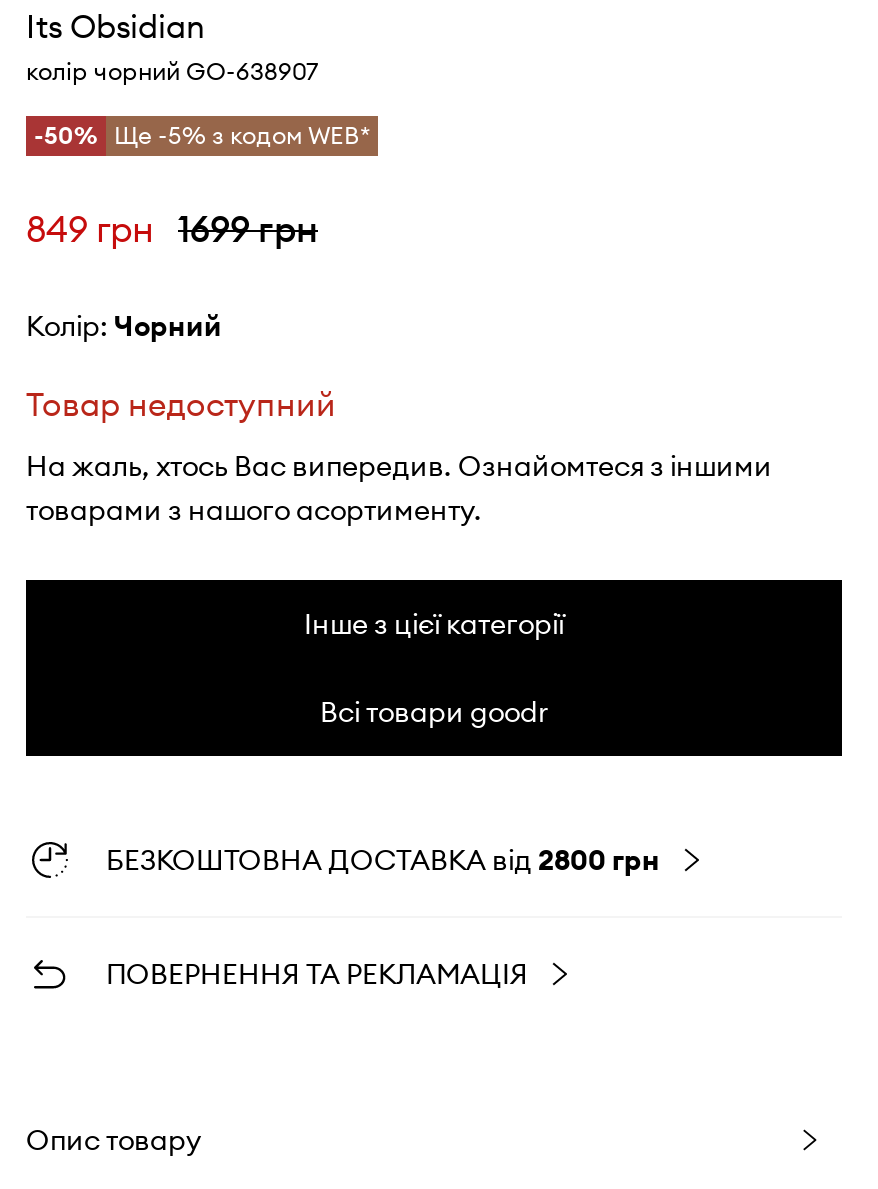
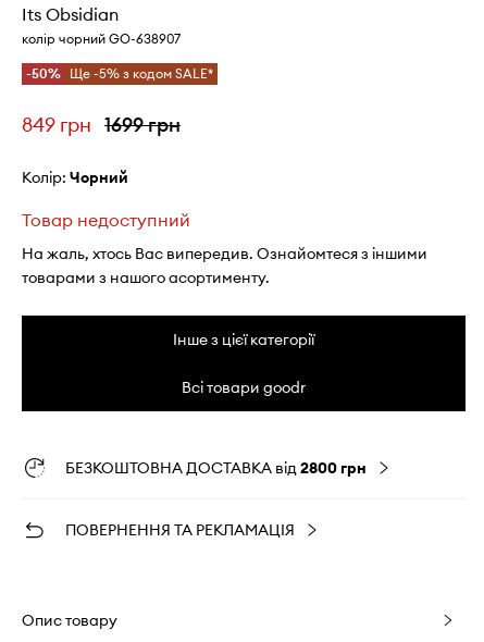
- -50% Ще -5% з кодом WEB*
+ -50% Ще -5% з кодом SALE*
